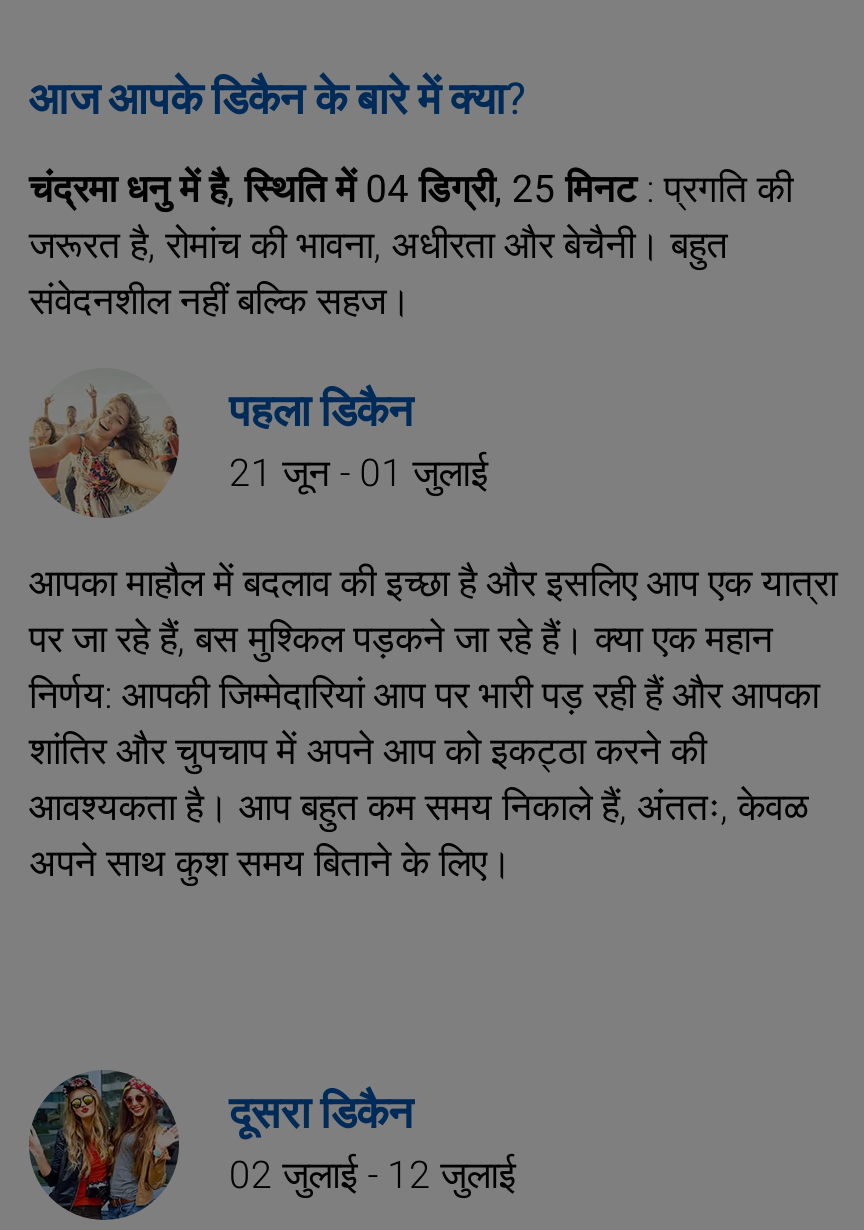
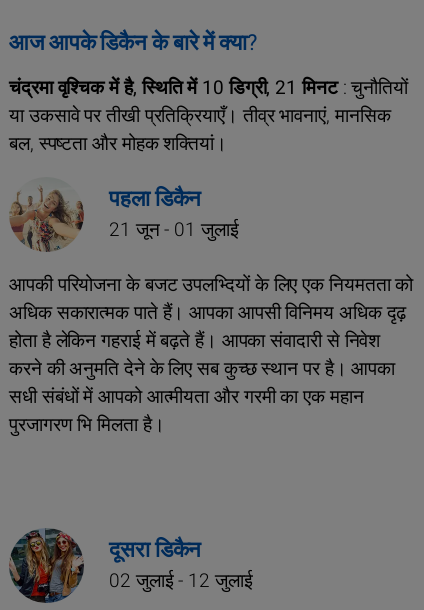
- चंद्रमा धनु में है, स्थिति में 04 डिग्री, 25 मिनट: प्रगति की
- जरूरत है, रोमांच की भावना, अधीरता और बेचैनी। बहुत
- संवेदनशील नहीं बल्कि सहज।
+ चंद्रमा वृश्चिक में है, स्थिति में 10 डिग्री, 21 मिनट: चुनौतियों
+ या उकसावे पर तीखी प्रतिक्रियाएँ। तीव्र भावनाएं, मानसिक
+ बल, स्पष्टता और मोहक शक्तियां।

- आपका माहौल में बदलाव की इच्‍छा है और इसलिए आप एक यात्रा
- पर जा रहे हैं, बस मुश्किल पड़कने जा रहे हैं। क्या एक महान
- निर्णय: आपकी जिम्मेदारियां आप पर भारी पड़ रही हैं और आपका
- शांतिर और चुपचाप में अपने आप को इकट्ठा करने की
- आवश्यकता है। आप बहुत कम समय निकाले हैं, अंततः, केवळ
- अपने साथ कुश समय बिताने के लिए।
+ आपकी परियोजना के बजट उपलभ्दियों के लिए एक नियमतता को
+ अधिक सकारात्मक पाते हैं। आपका आपसी विनिमय अधिक दृढ़
+ होता है लेकिन गहराई में बढ़ते हैं। आपका संवादारी से निवेश
+ करने की अनुमति देने के लिए सब कुच्छ स्थान पर है। आपका
+ सधी संबंधों में आपको आत्मीयता और गरमी का एक महान
+ पुरजागरण भि मिलता है।
